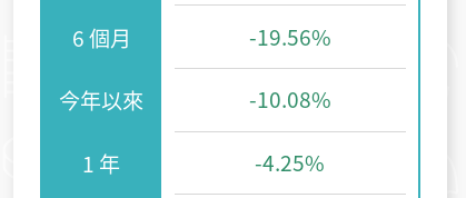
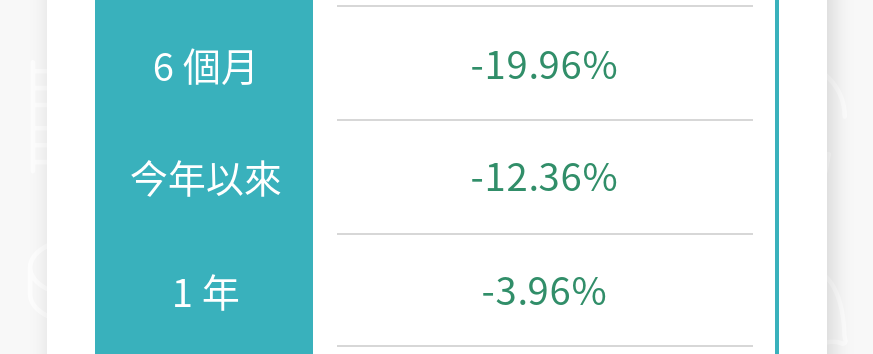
- -19.56%
+ -19.96%

- -10.08%
+ -12.36%

- -4.25%
+ -3.96%
